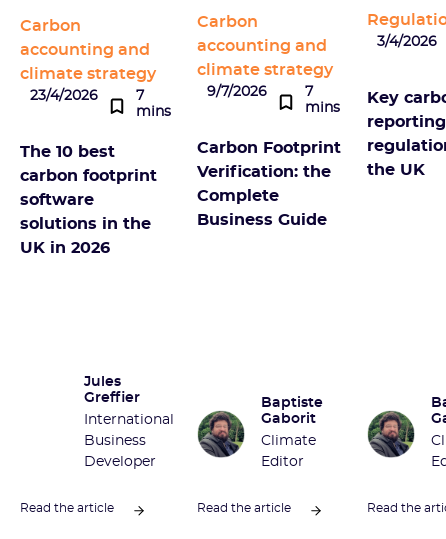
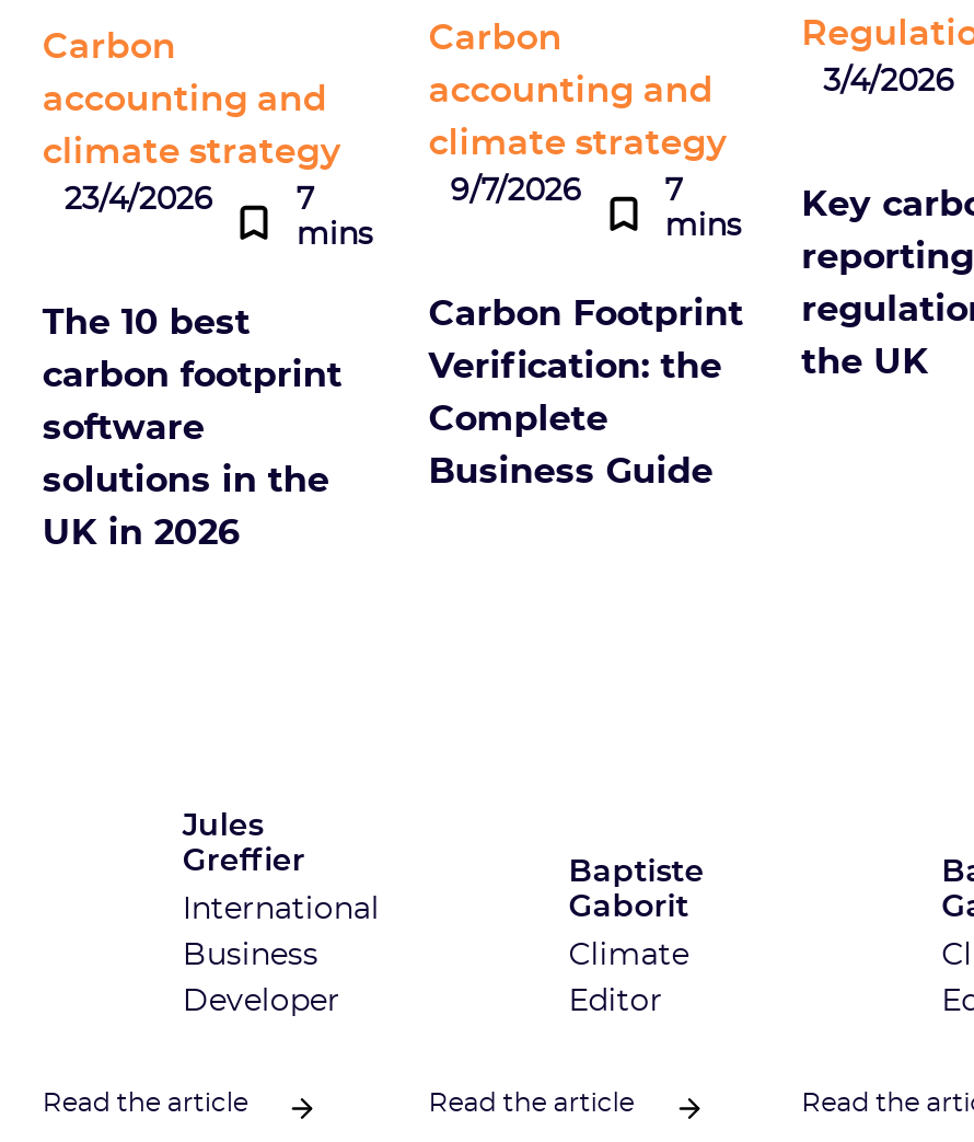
- [image]

- [image]
